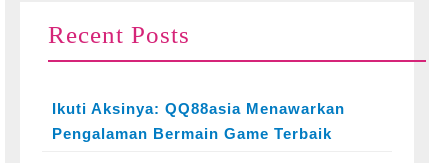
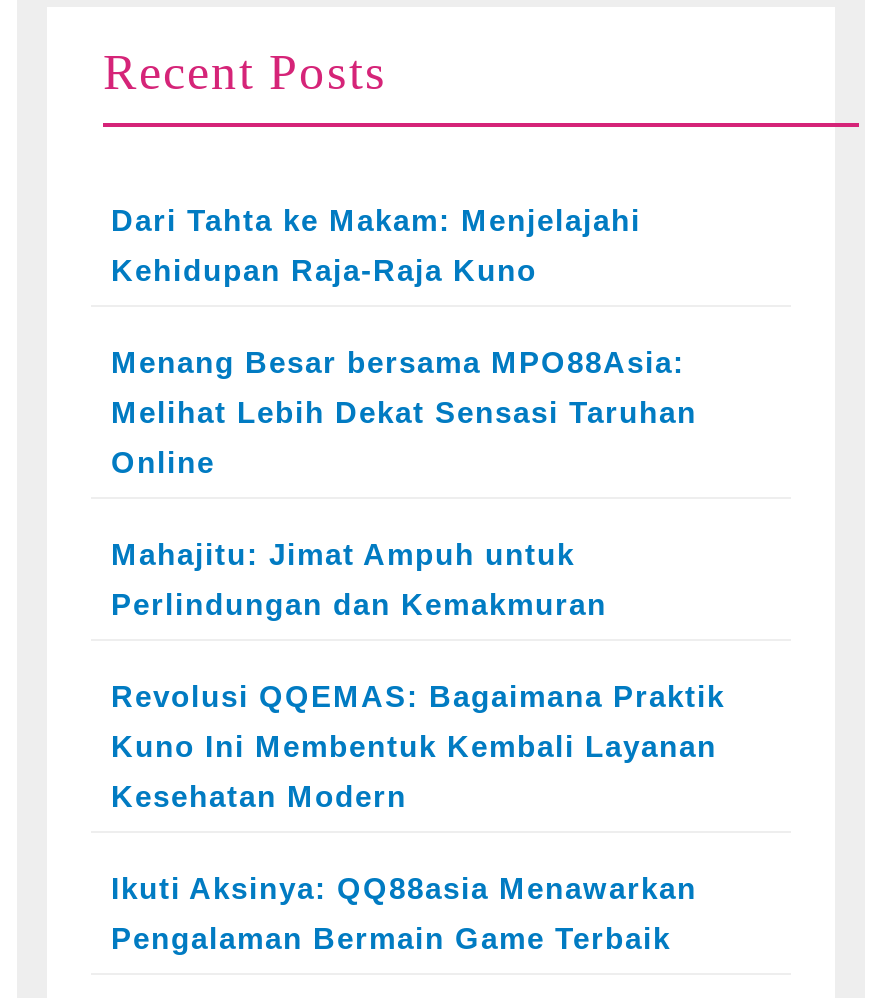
+ Dari Tahta ke Makam: Menjelajahi
+ Kehidupan Raja-Raja Kuno
+ Menang Besar bersama MPO88Asia:
+ Melihat Lebih Dekat Sensasi Taruhan
+ Online
+ Mahajitu: Jimat Ampuh untuk
+ Perlindungan dan Kemakmuran
+ Revolusi QQEMAS: Bagaimana Praktik
+ Kuno Ini Membentuk Kembali Layanan
+ Kesehatan Modern
